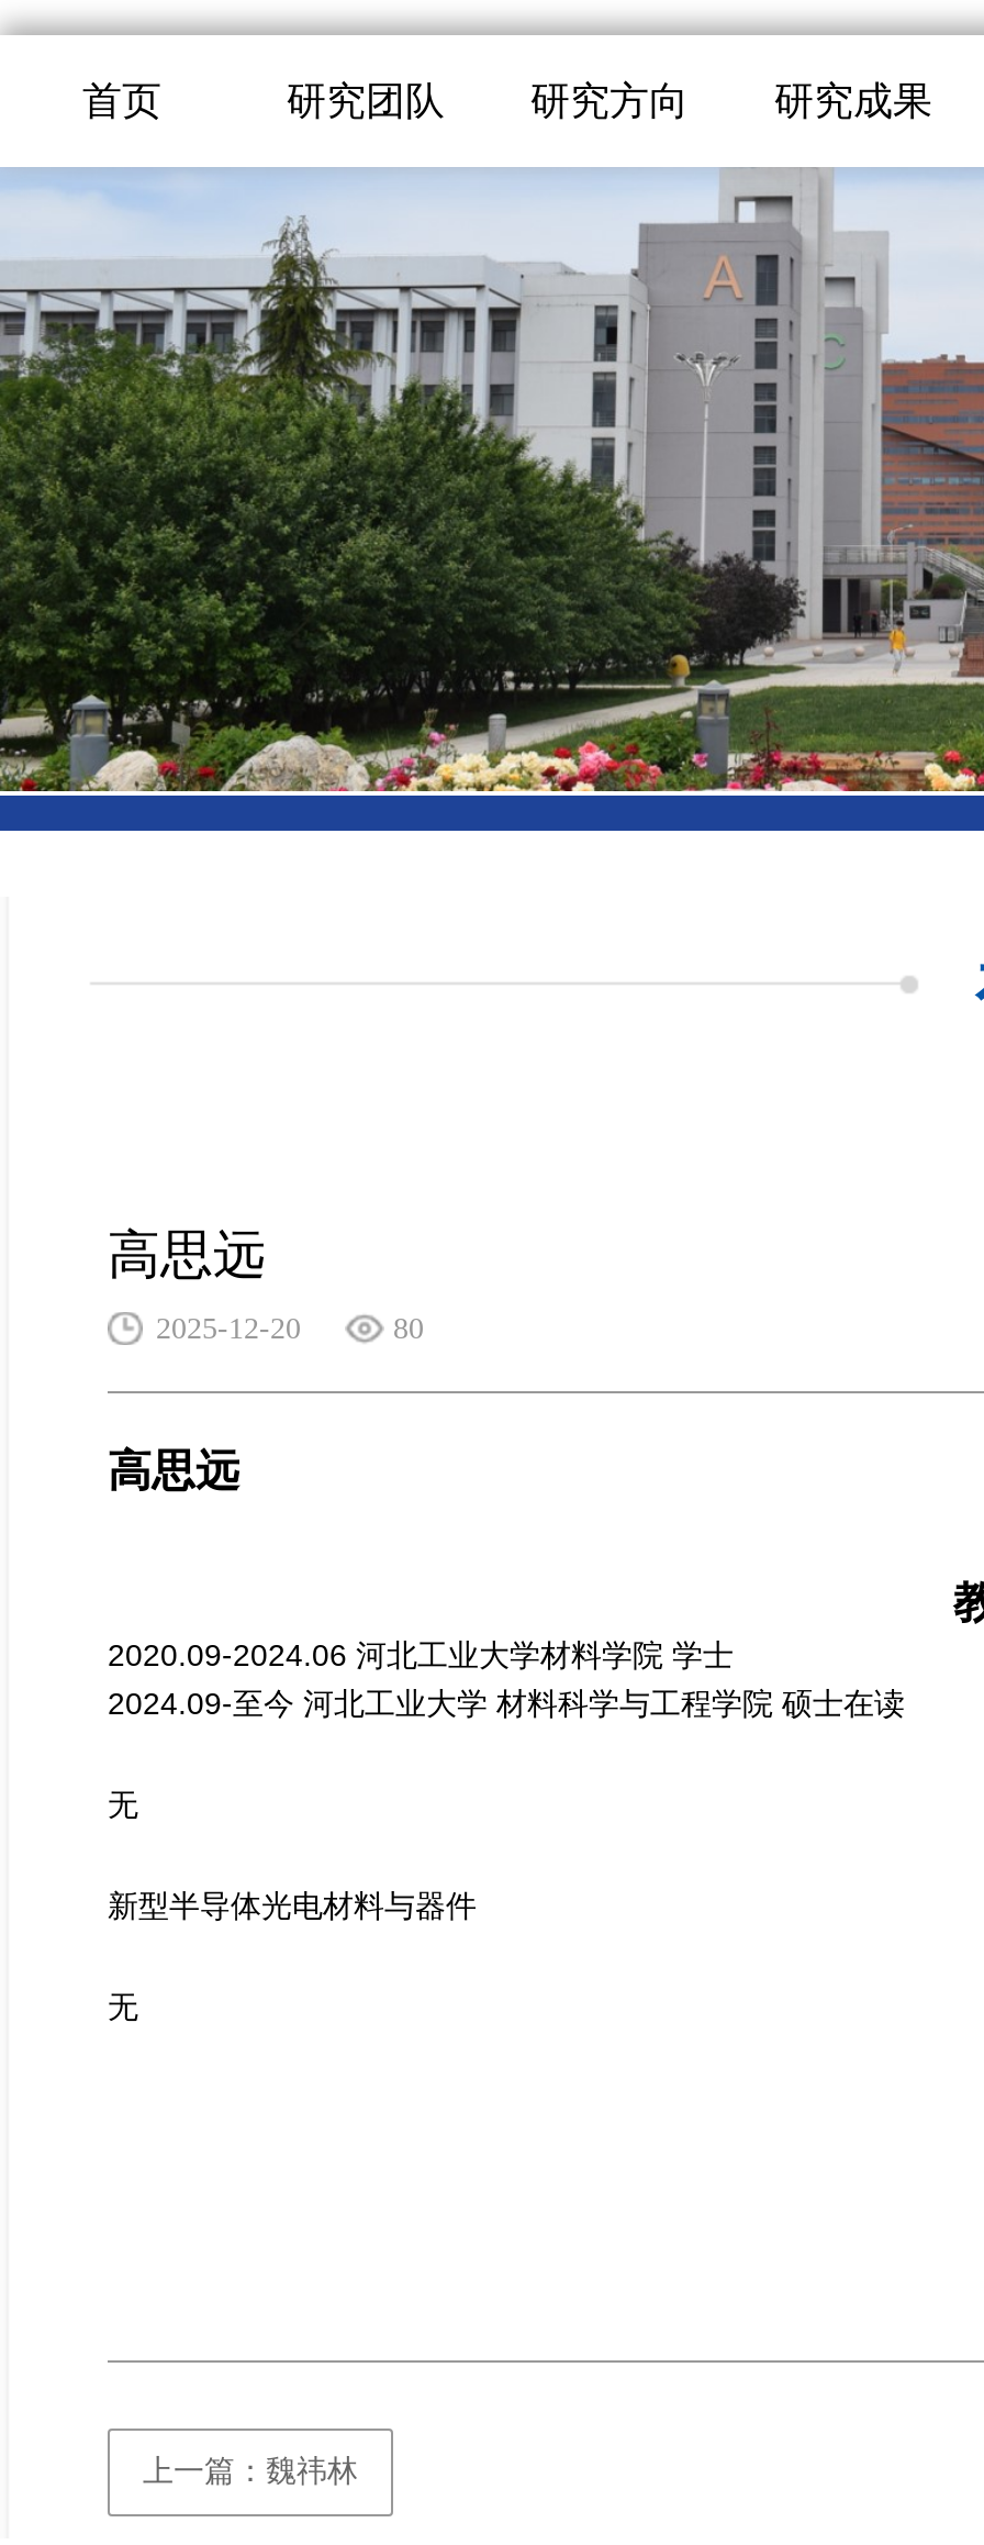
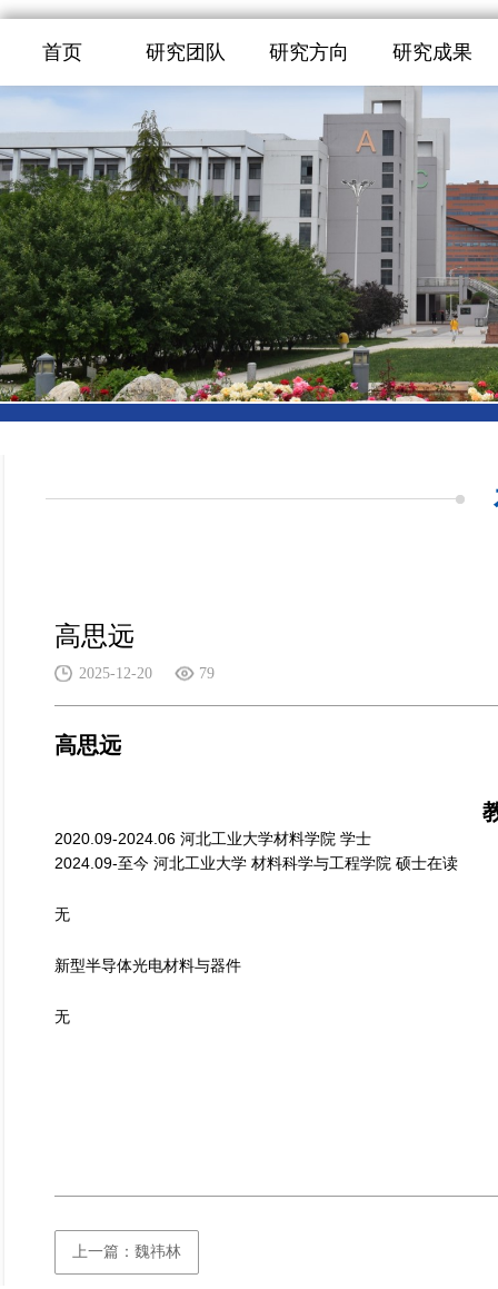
- 80
+ 79
